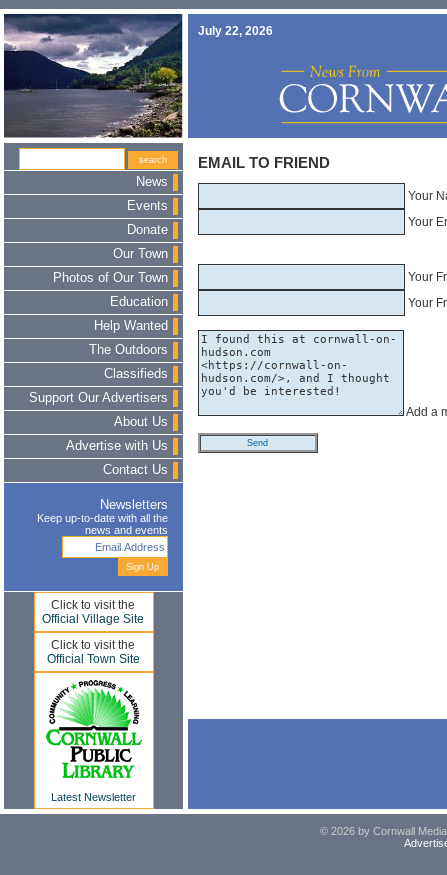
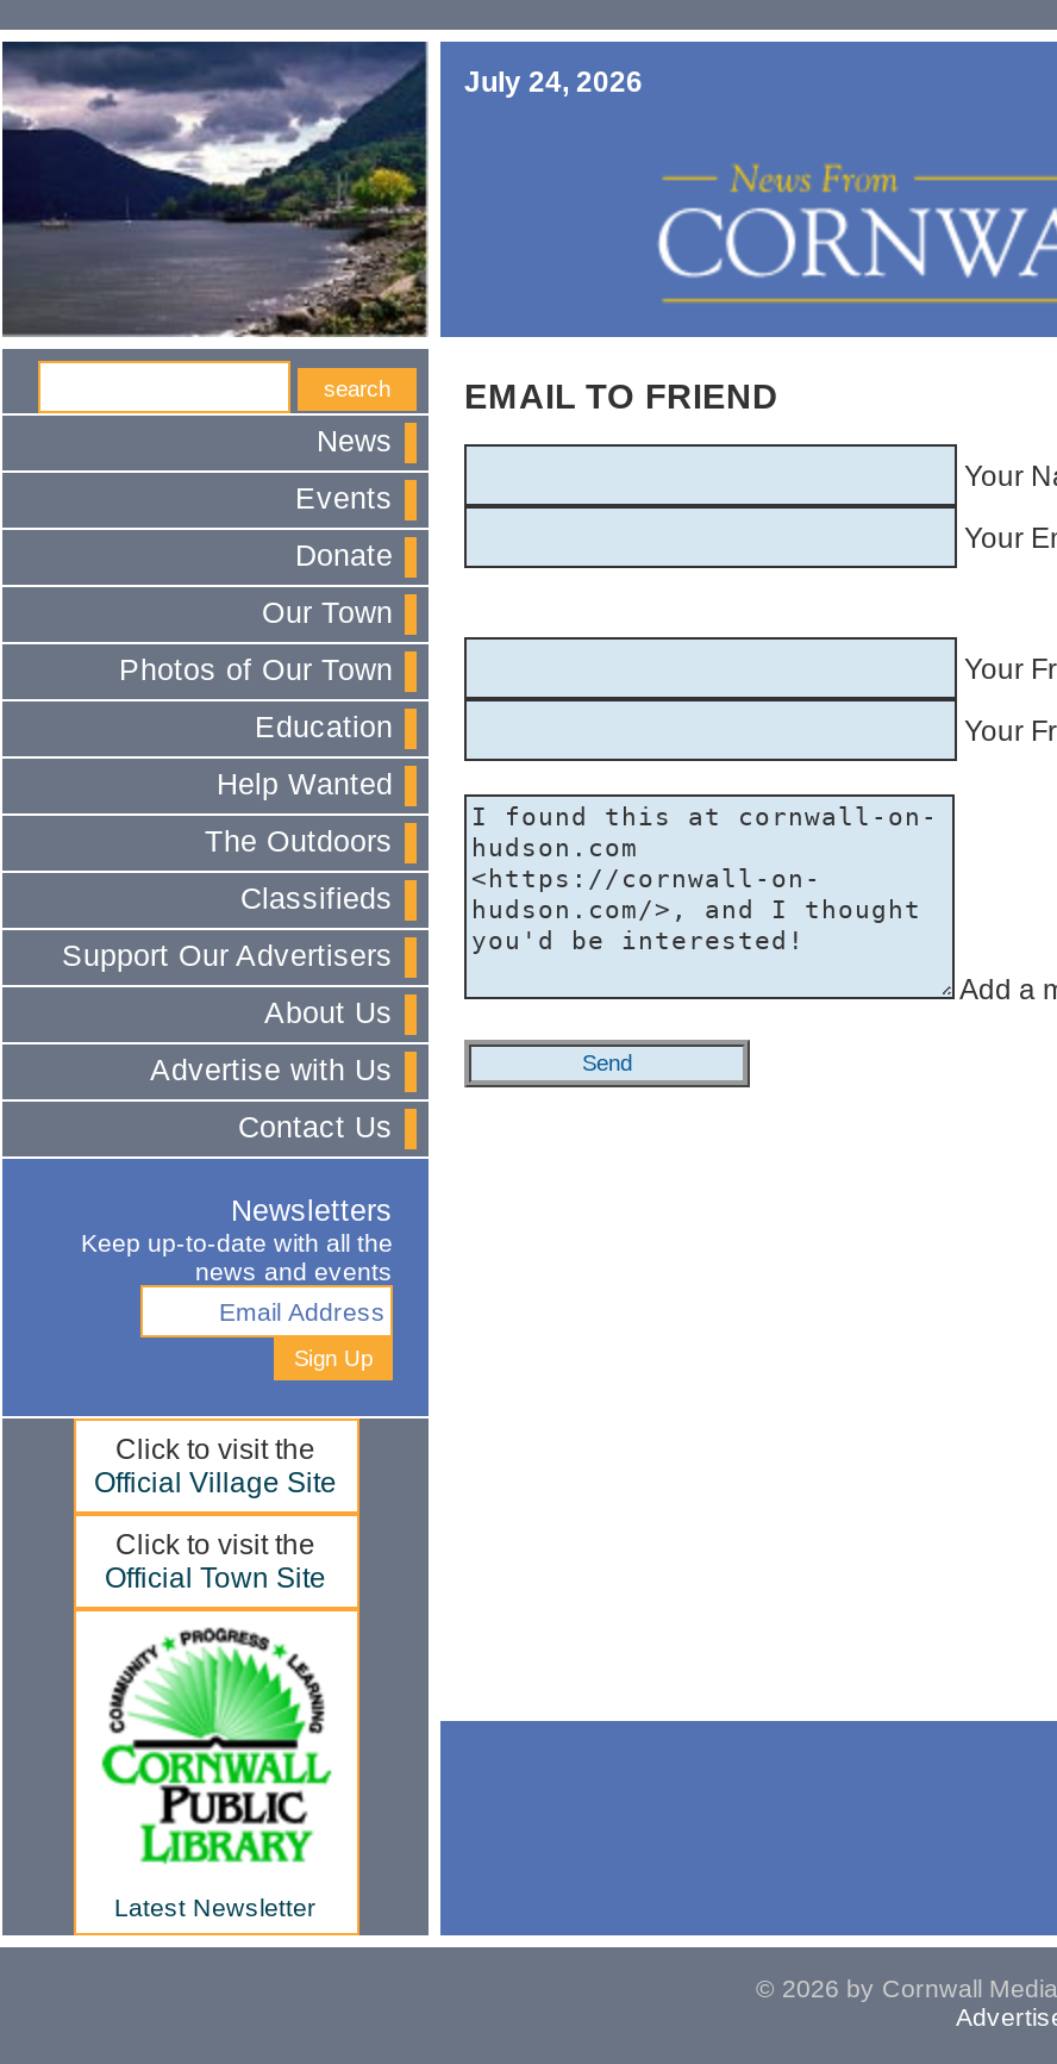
- July 22, 2026
+ July 24, 2026
